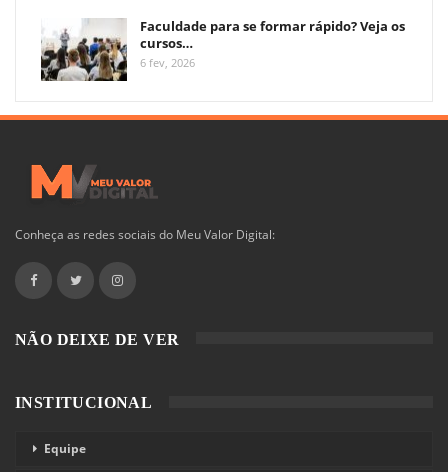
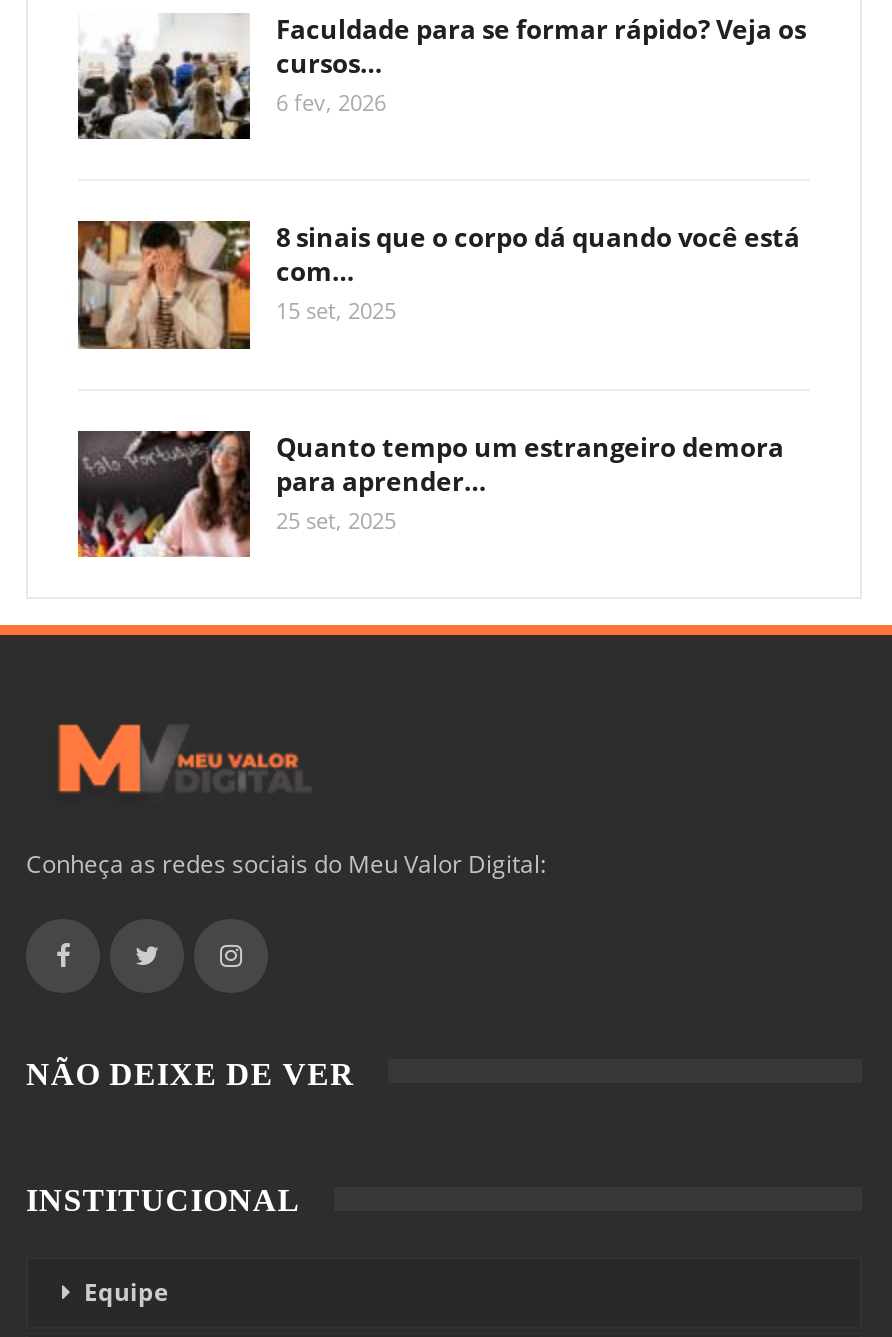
+ [image]
+ 8 sinais que o corpo dá quando você está
+ com…
+ 15 set, 2025

+ [image]
+ Quanto tempo um estrangeiro demora
+ para aprender…
+ 25 set, 2025
